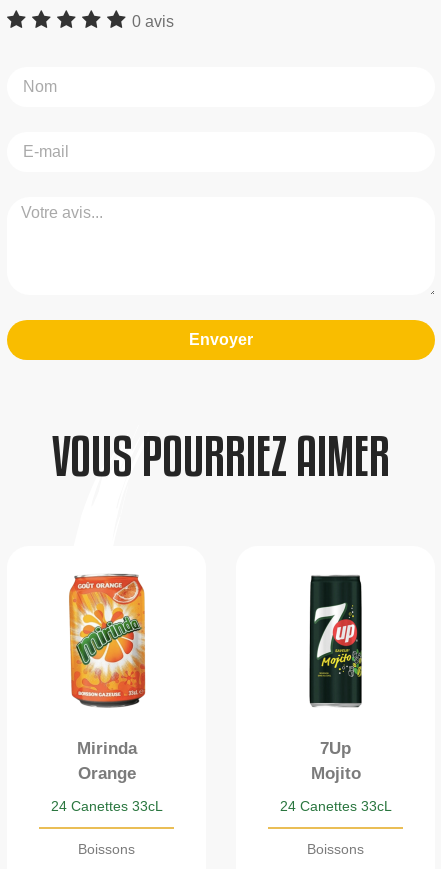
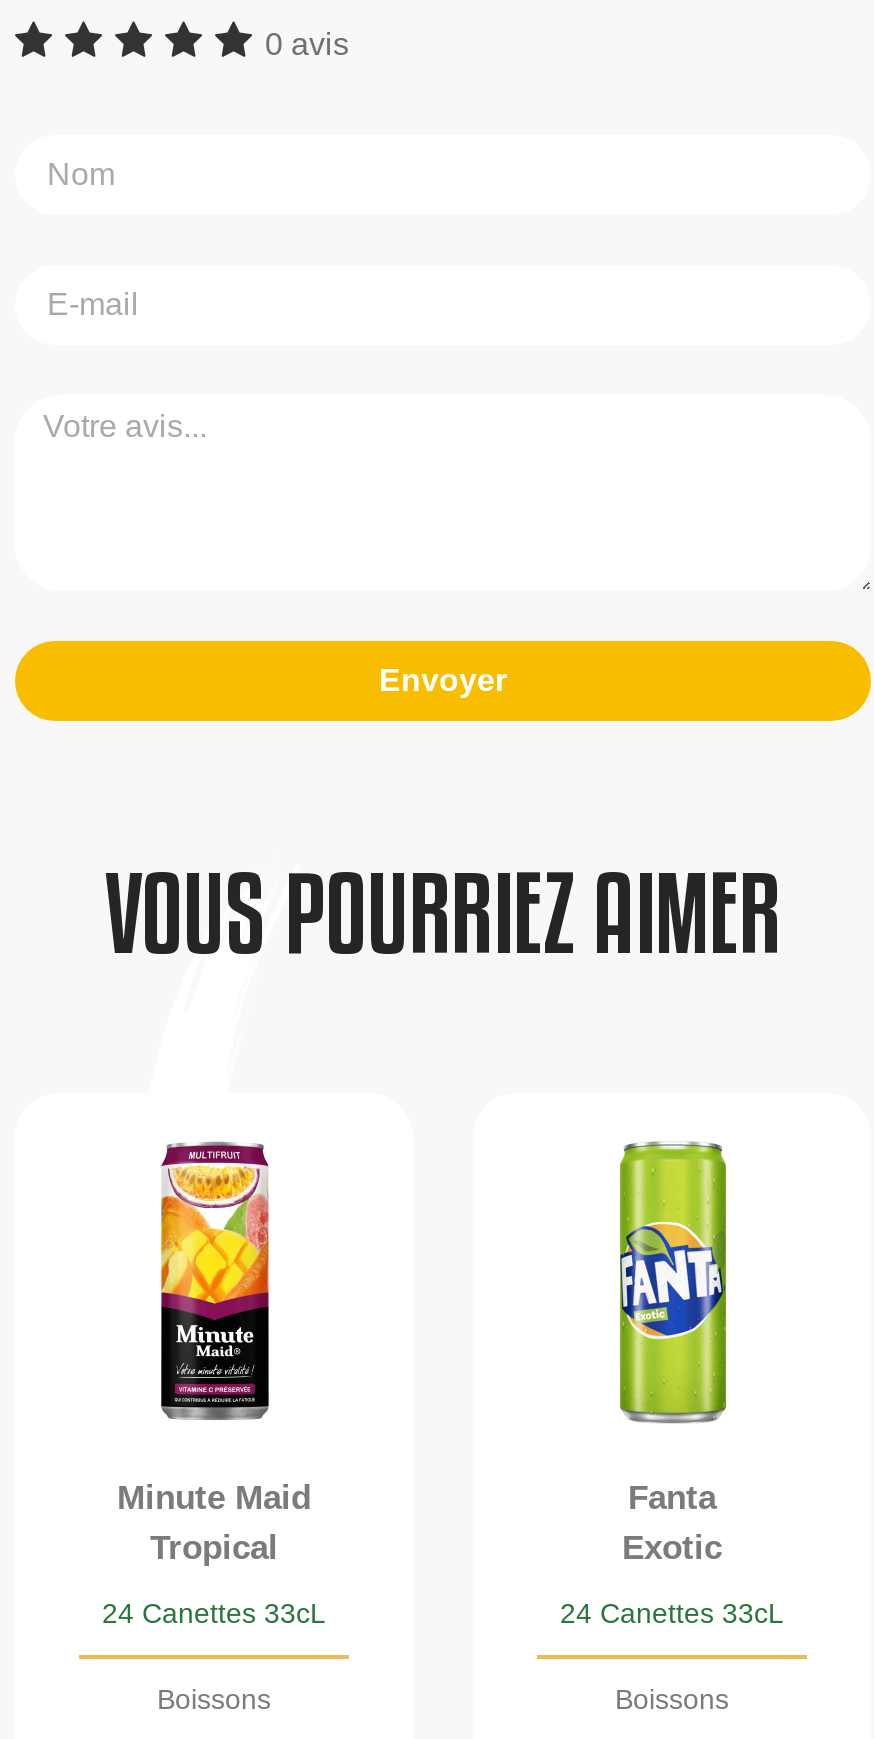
- [image]
- Mirinda
- Orange
+ [image]
+ Minute Maid
+ Tropical

- [image]
- 7Up
- Mojito
+ [image]
+ Fanta
+ Exotic
